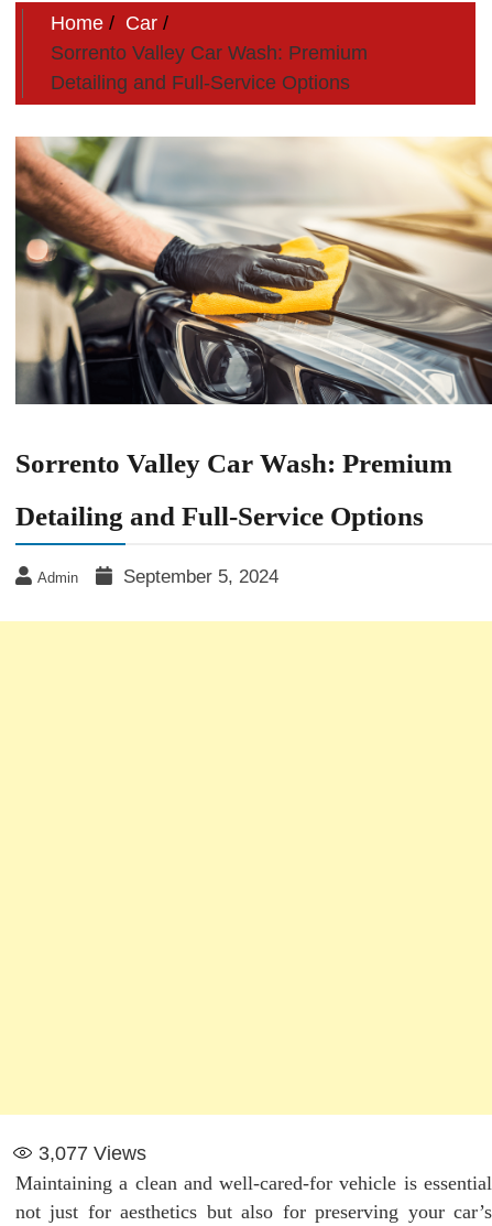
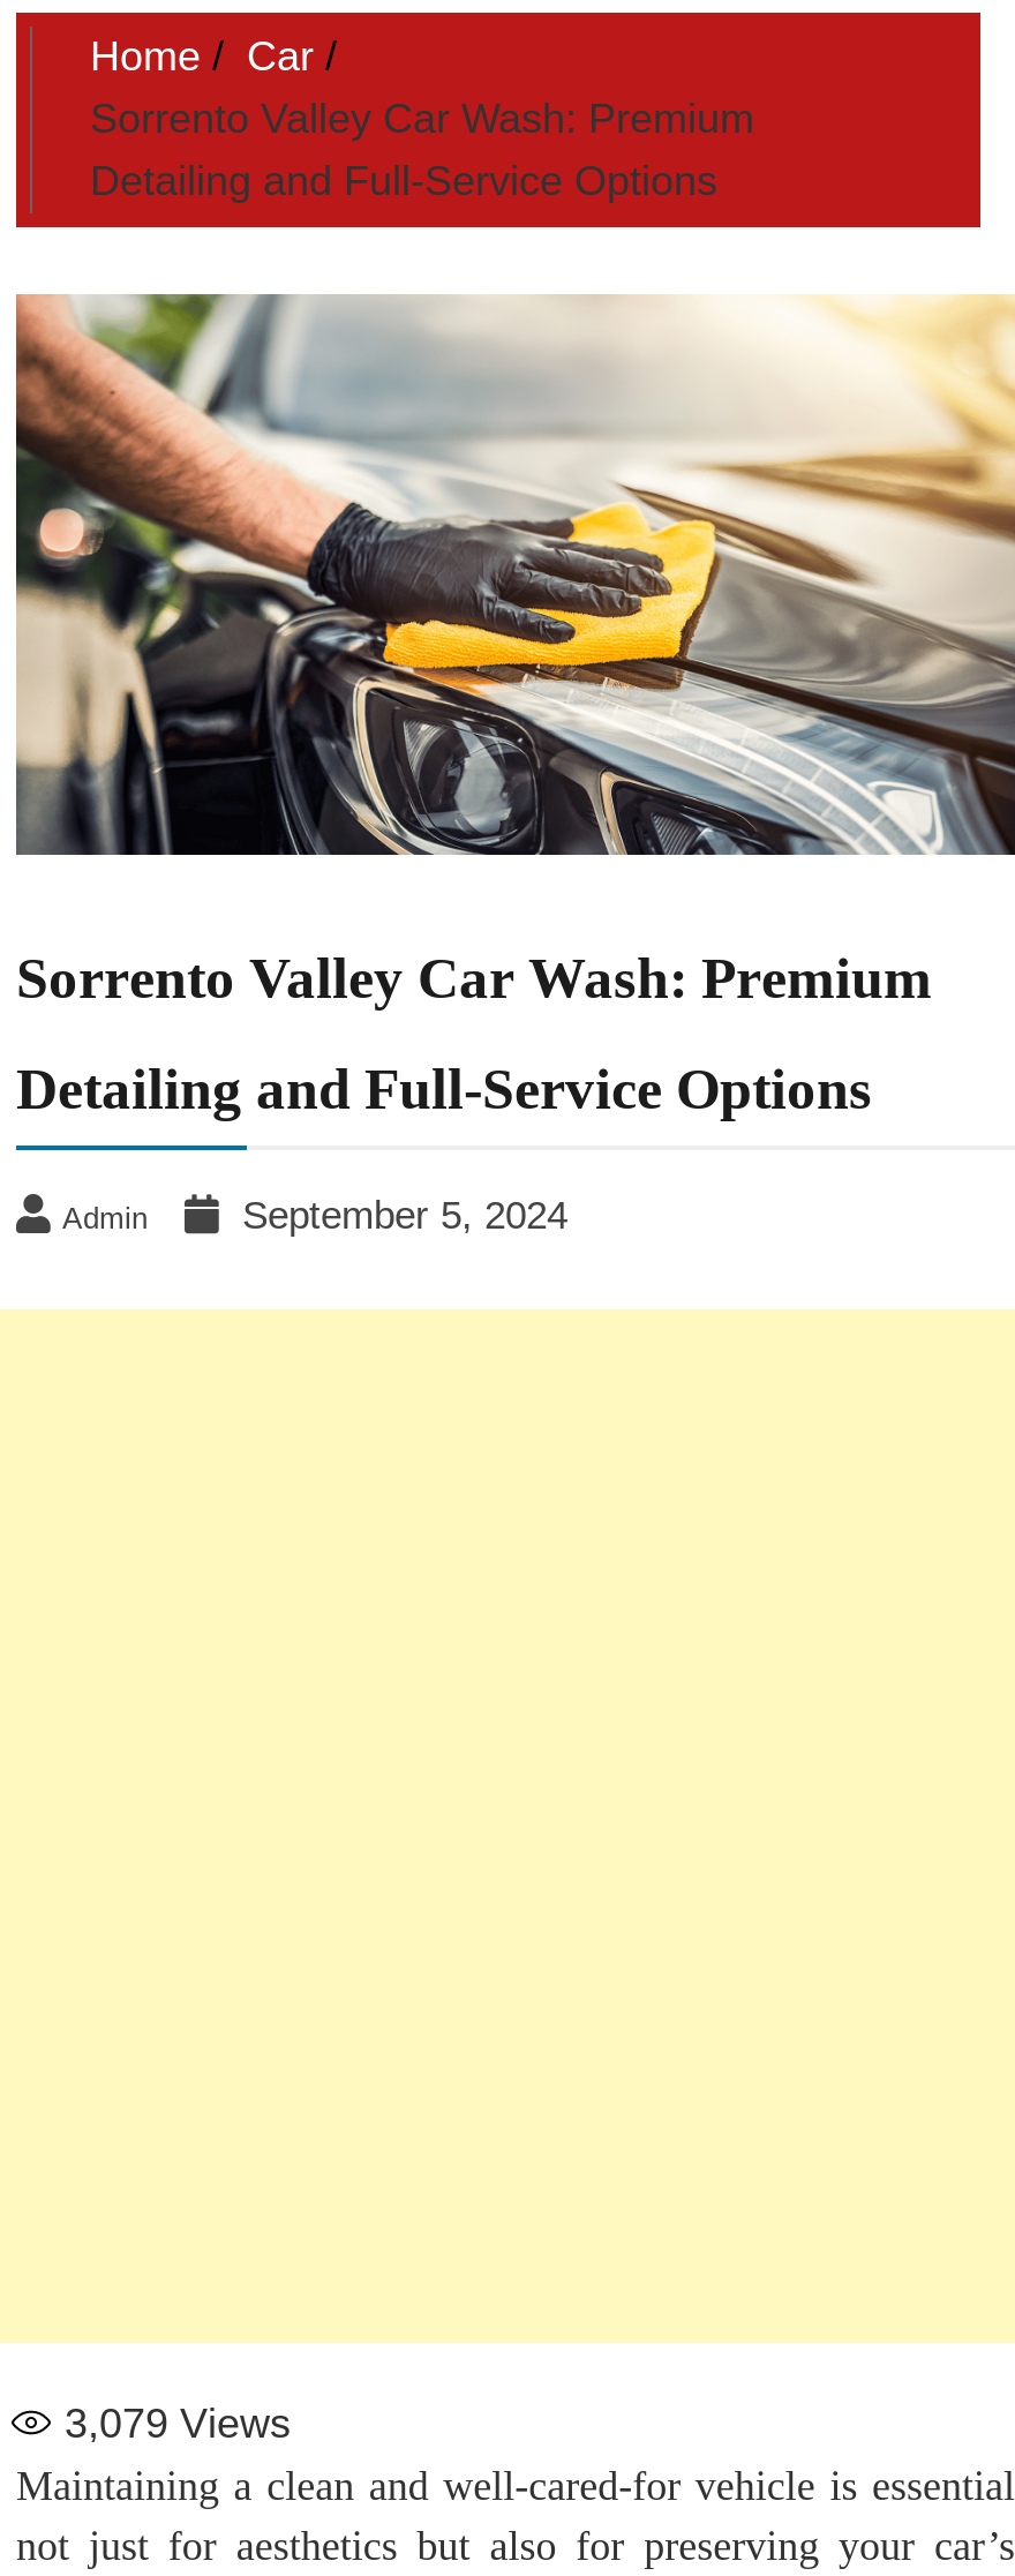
- 3,077 Views
+ 3,079 Views
